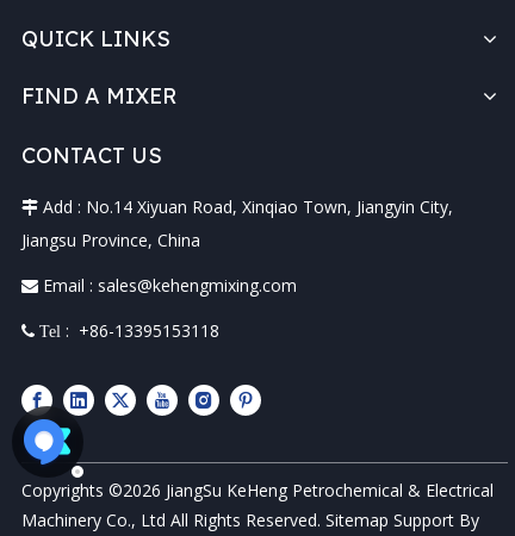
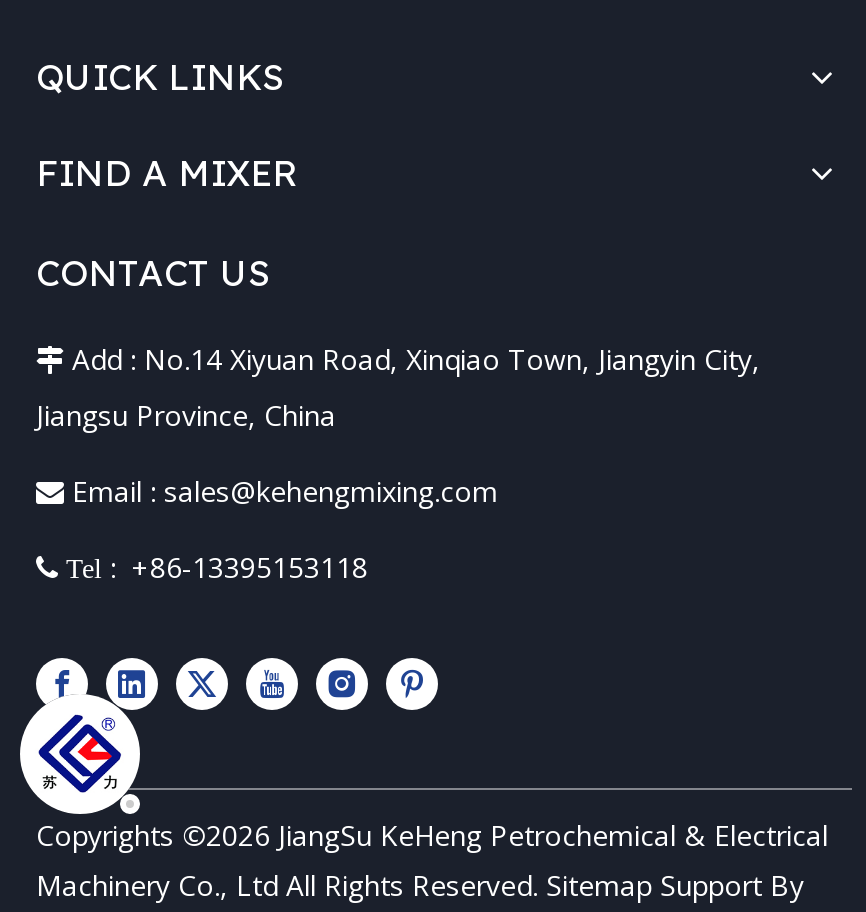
- [image]
+ [image]
